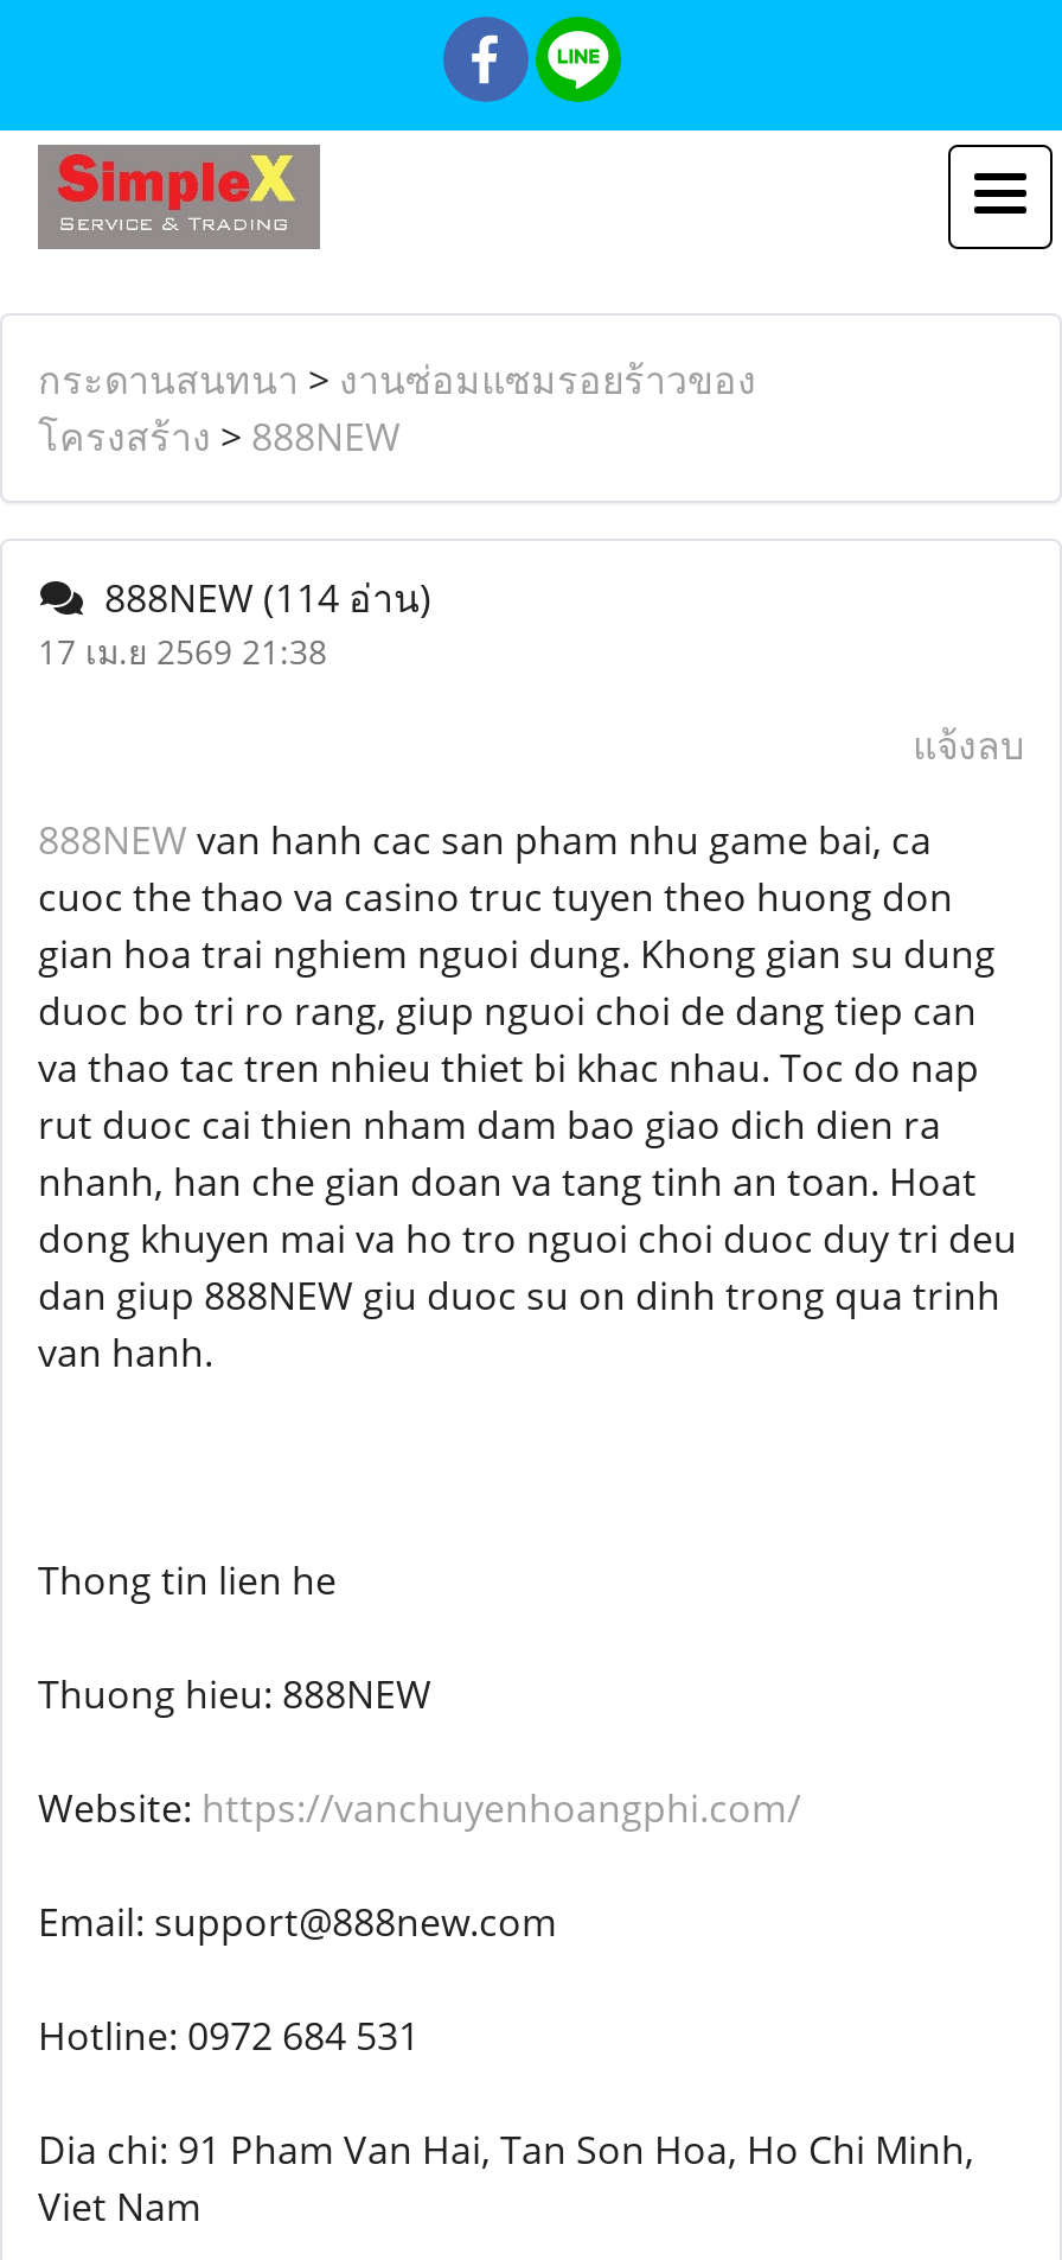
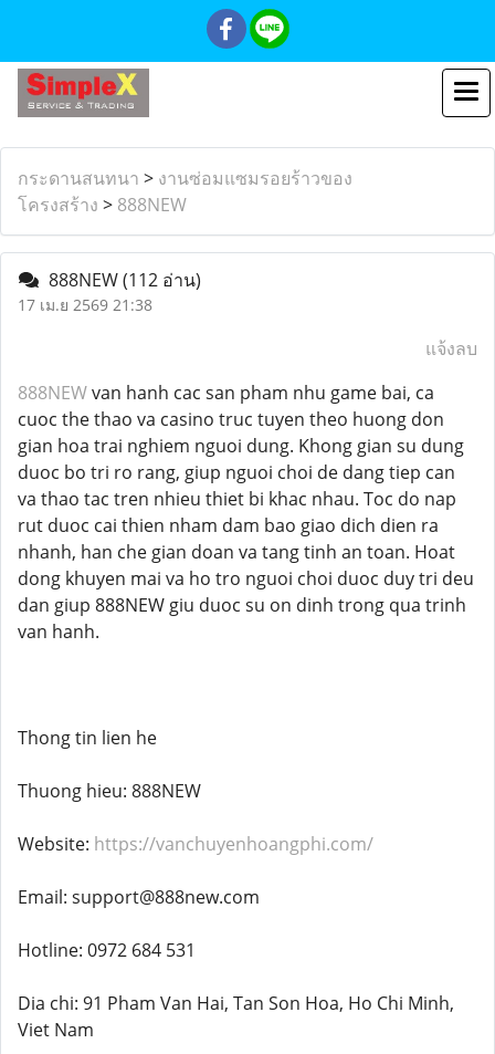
- 888NEW (114 อ่าน)
+ 888NEW (112 อ่าน)
